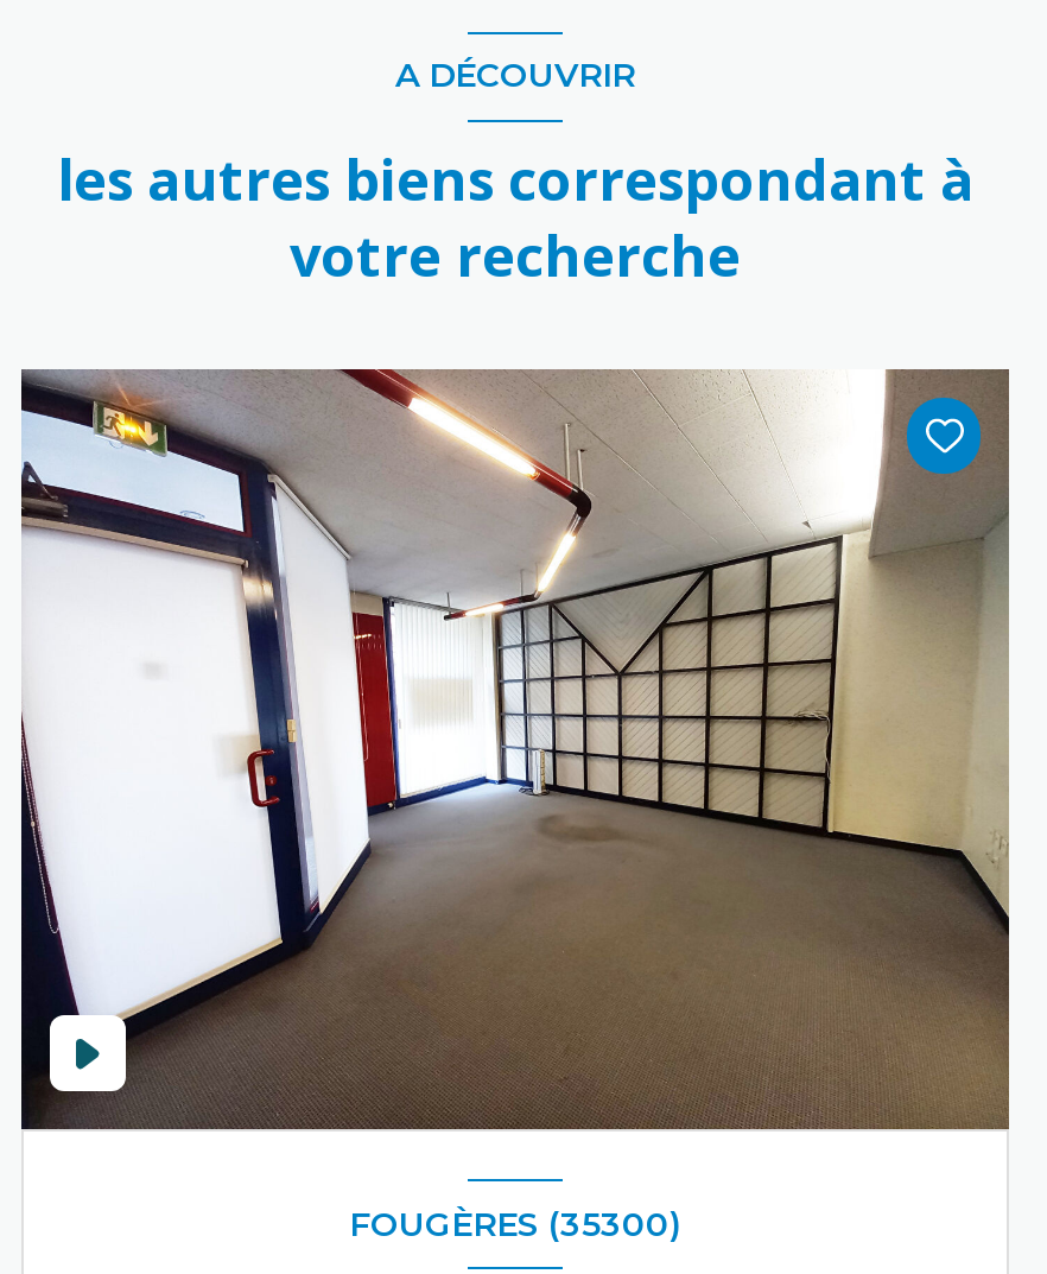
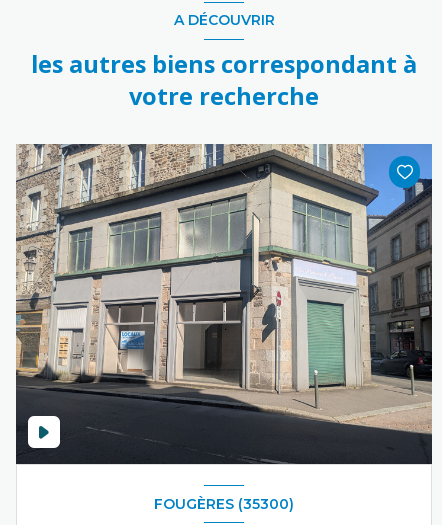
- [image]
+ [image]
